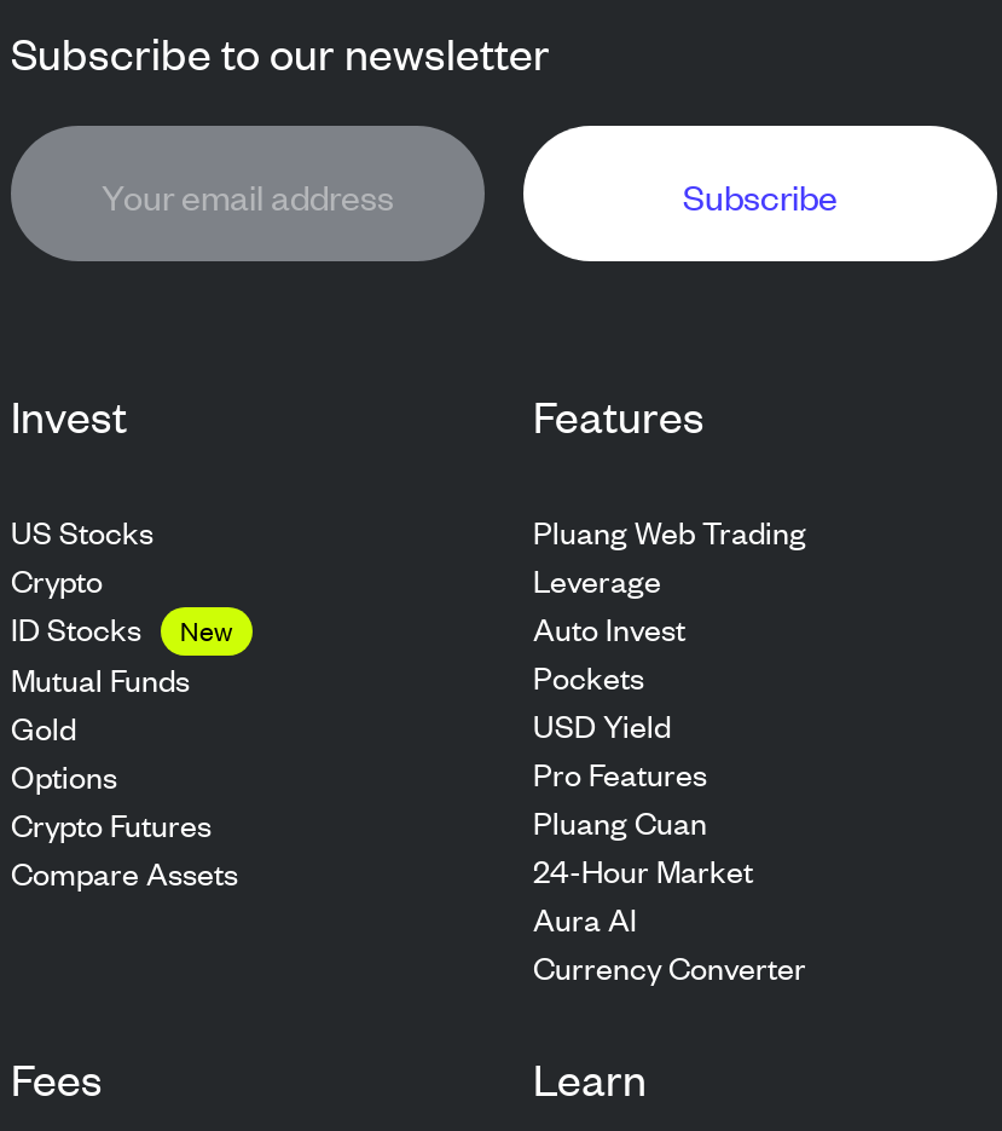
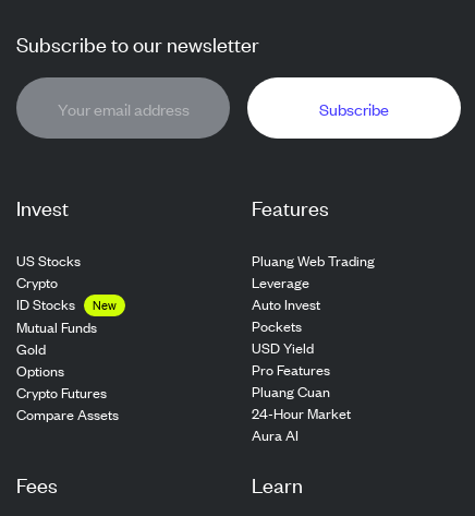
- Currency Converter
